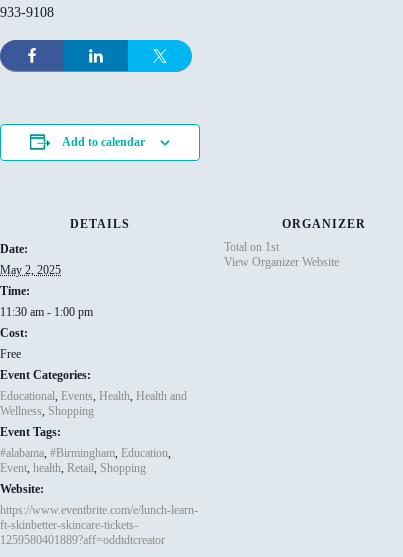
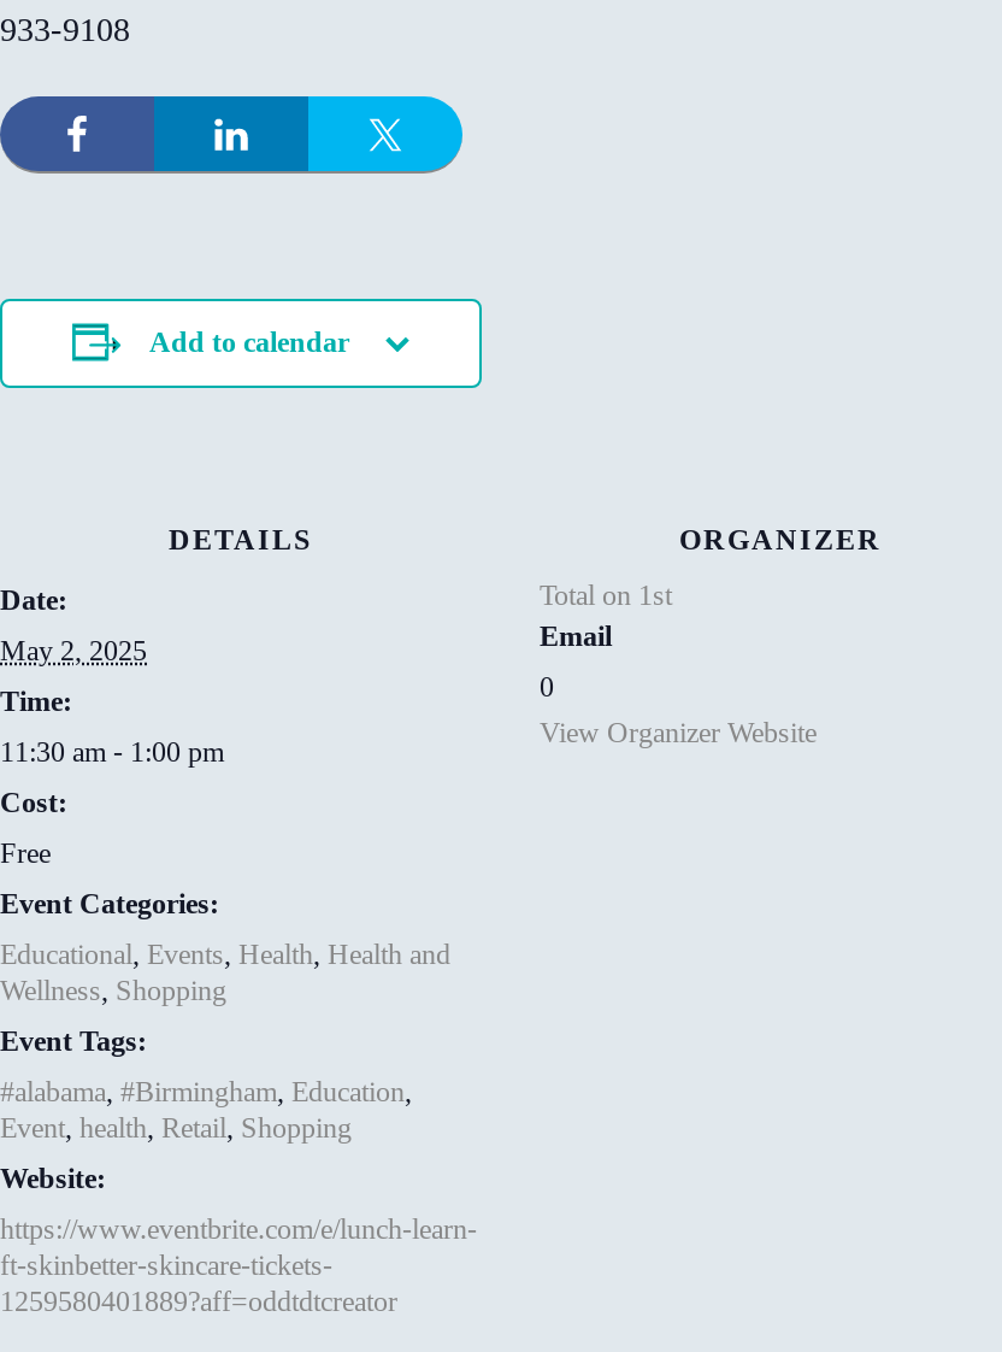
+ Email
+ 0

moved down: View Organizer Website
